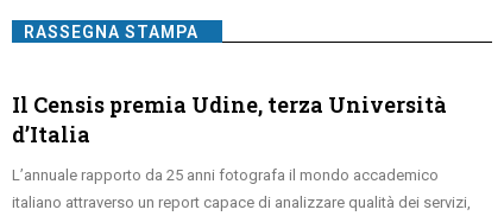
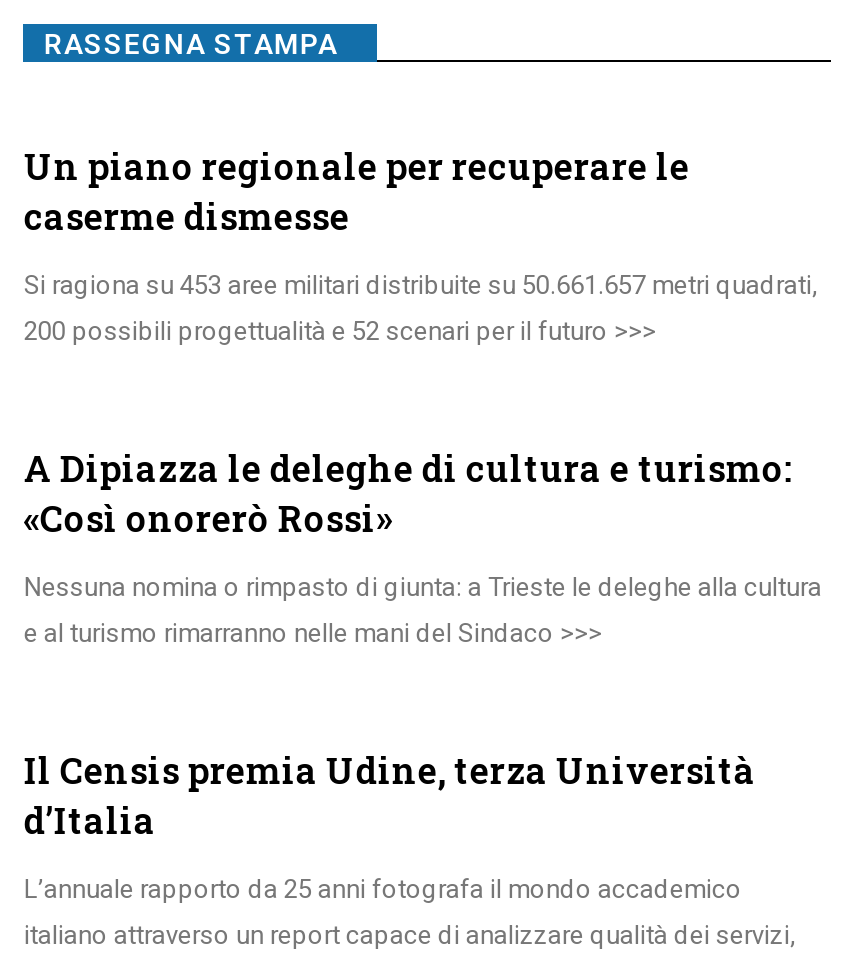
+ Un piano regionale per recuperare le
+ caserme dismesse
+ Si ragiona su 453 aree militari distribuite su 50.661.657 metri quadrati,
+ 200 possibili progettualità e 52 scenari per il futuro
+ A Dipiazza le deleghe di cultura e turismo:
+ «Così onorerò Rossi»
+ Nessuna nomina o rimpasto di giunta: a Trieste le deleghe alla cultura
+ e al turismo rimarranno nelle mani del Sindaco
